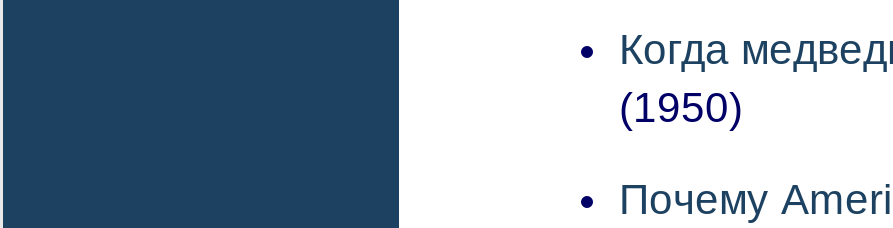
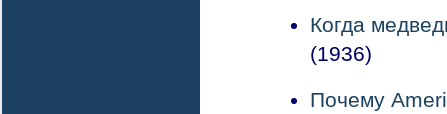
- (1950)
+ (1936)
